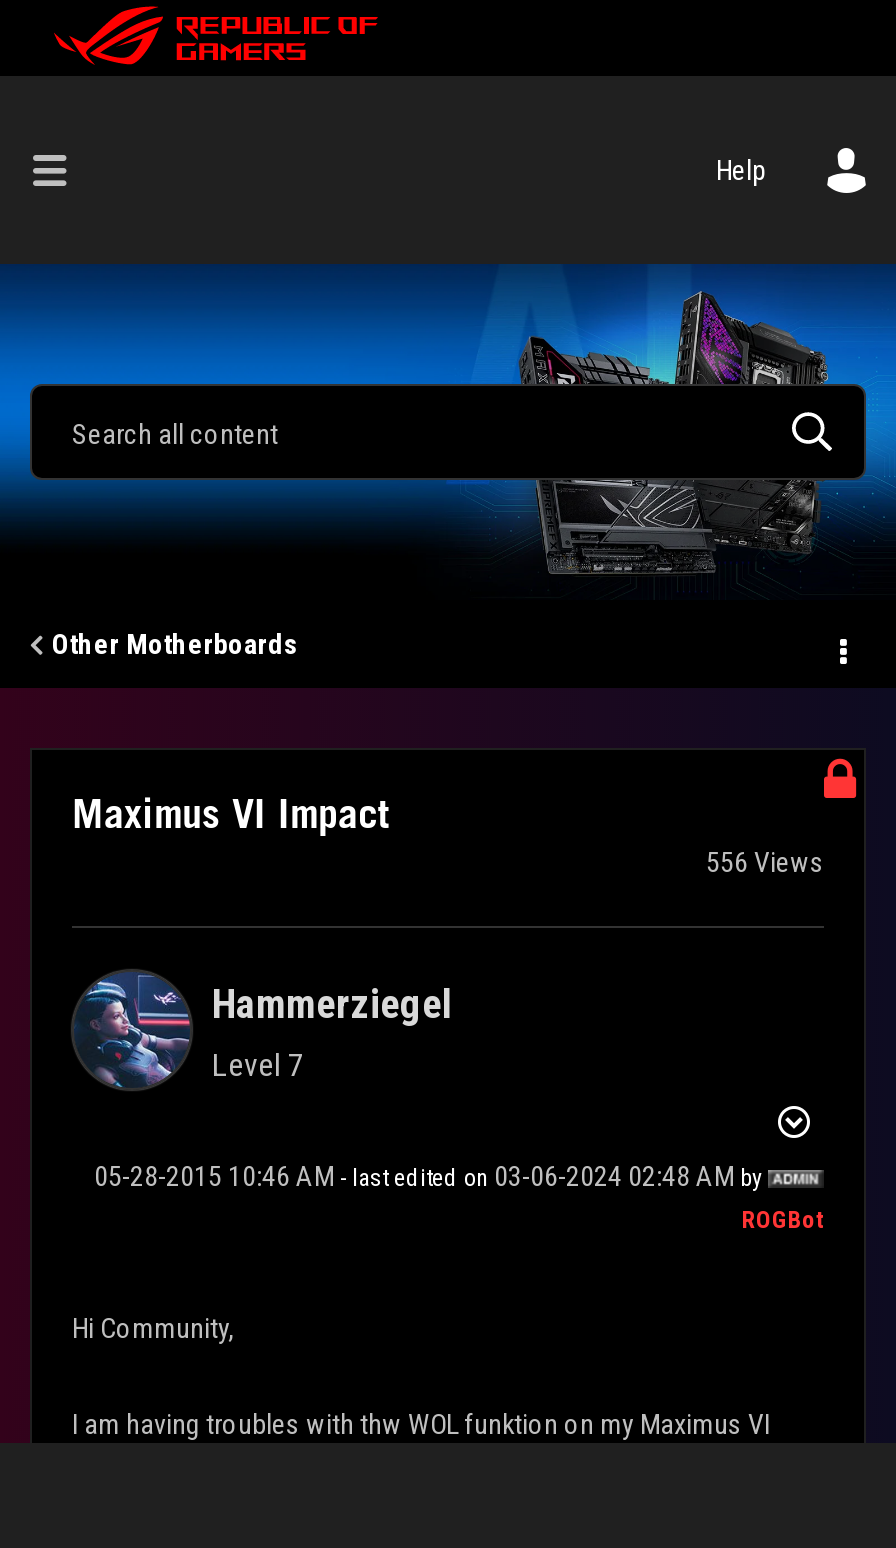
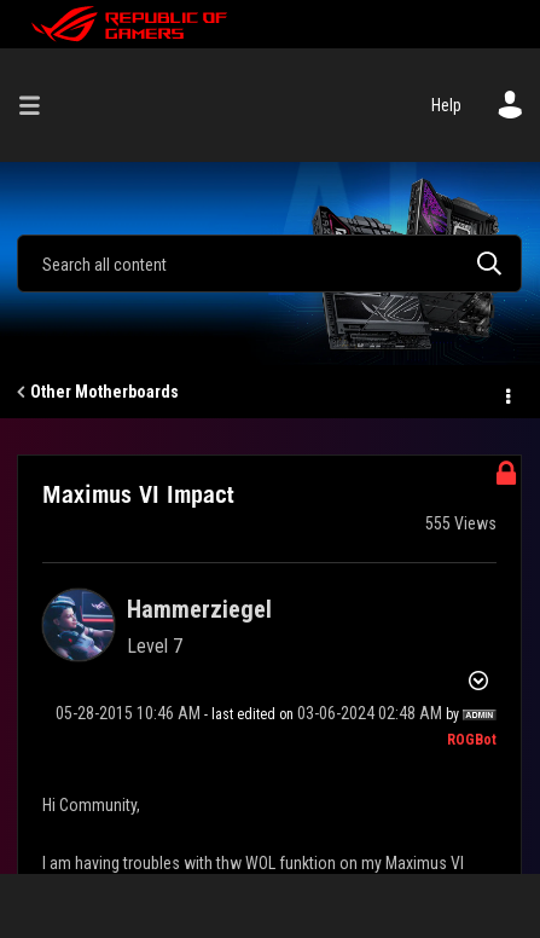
- 556 Views
+ 555 Views
